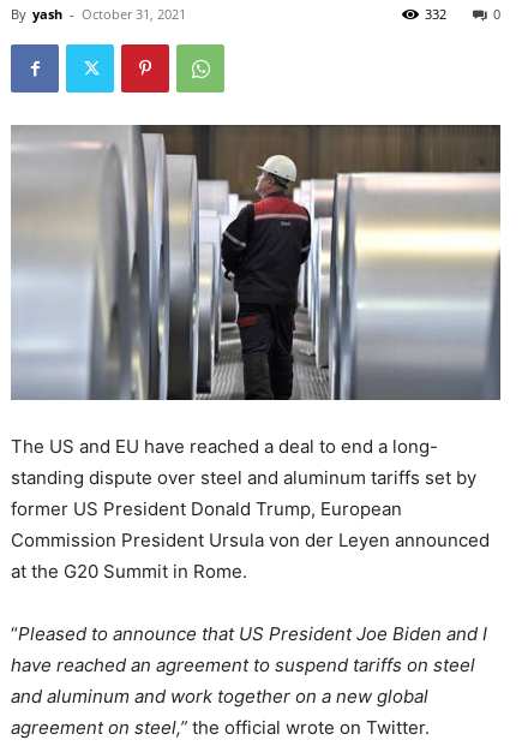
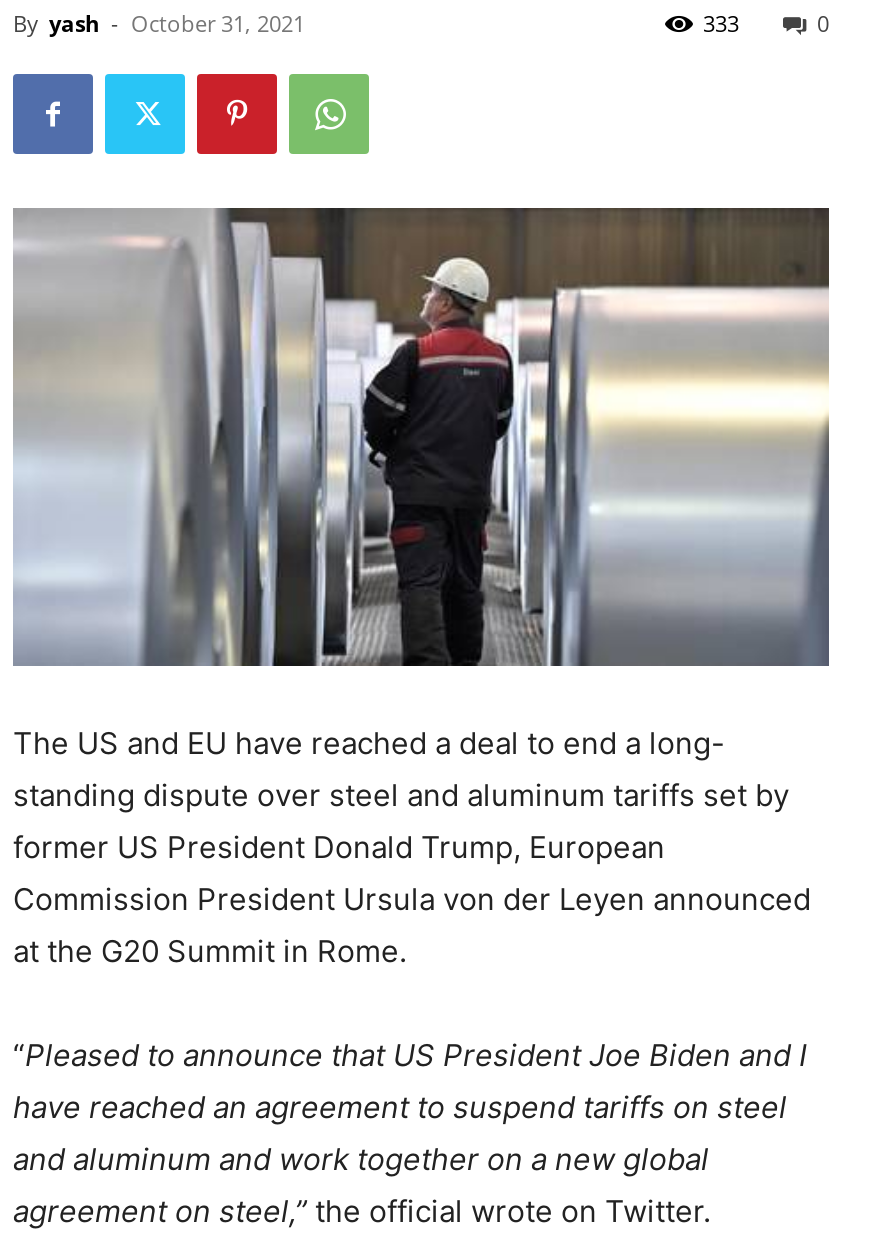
- 332
+ 333
